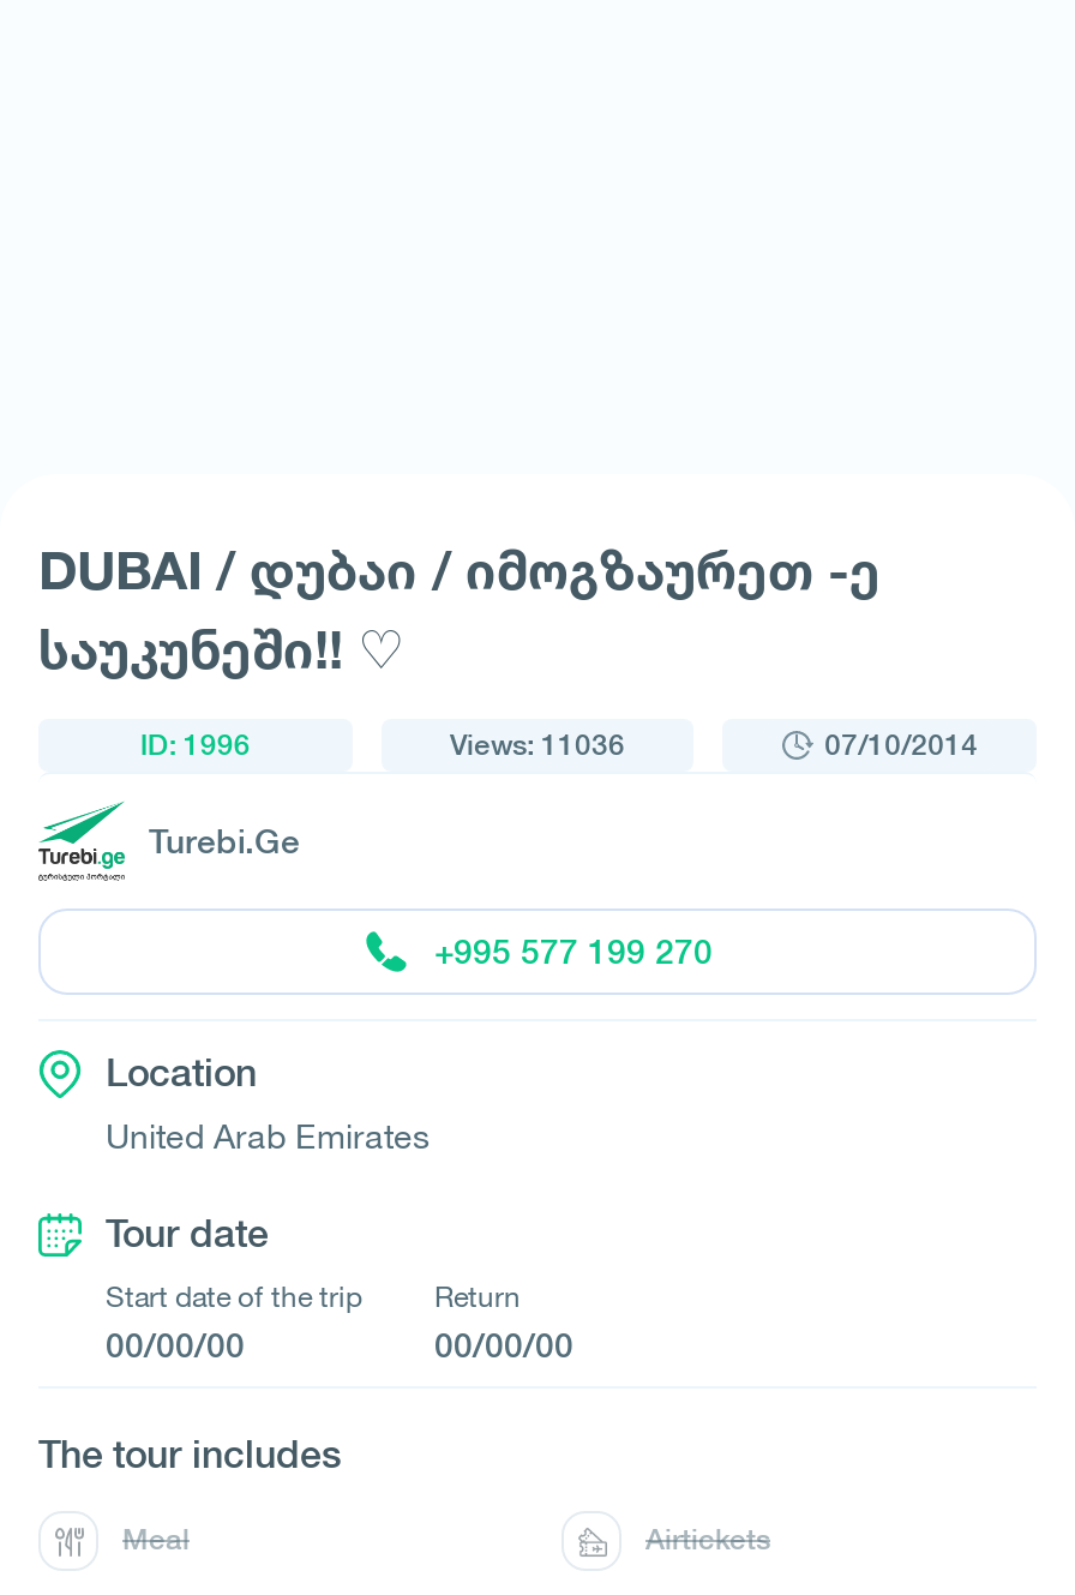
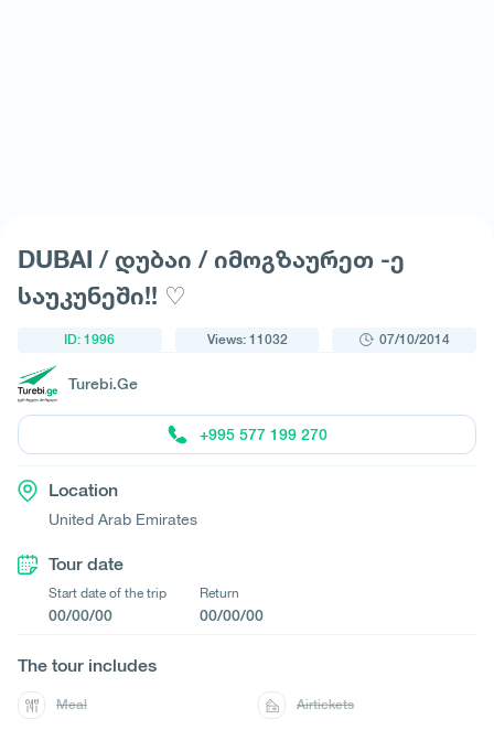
- Views: 11036
+ Views: 11032
